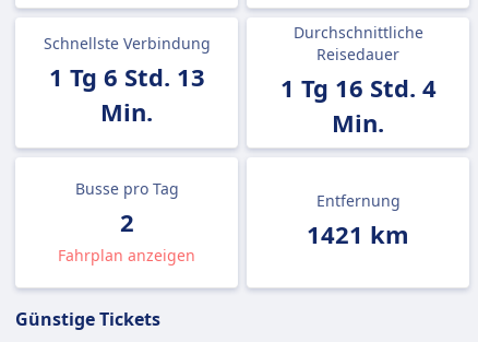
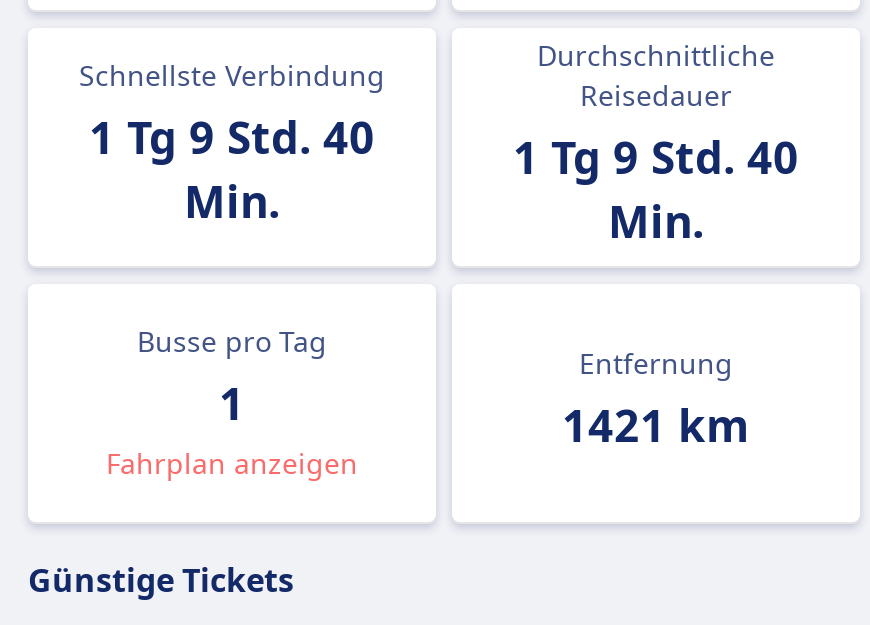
- 1 Tg 6 Std. 13
+ 1 Tg 9 Std. 40

- 1 Tg 16 Std. 4
+ 1 Tg 9 Std. 40

- 2
+ 1
